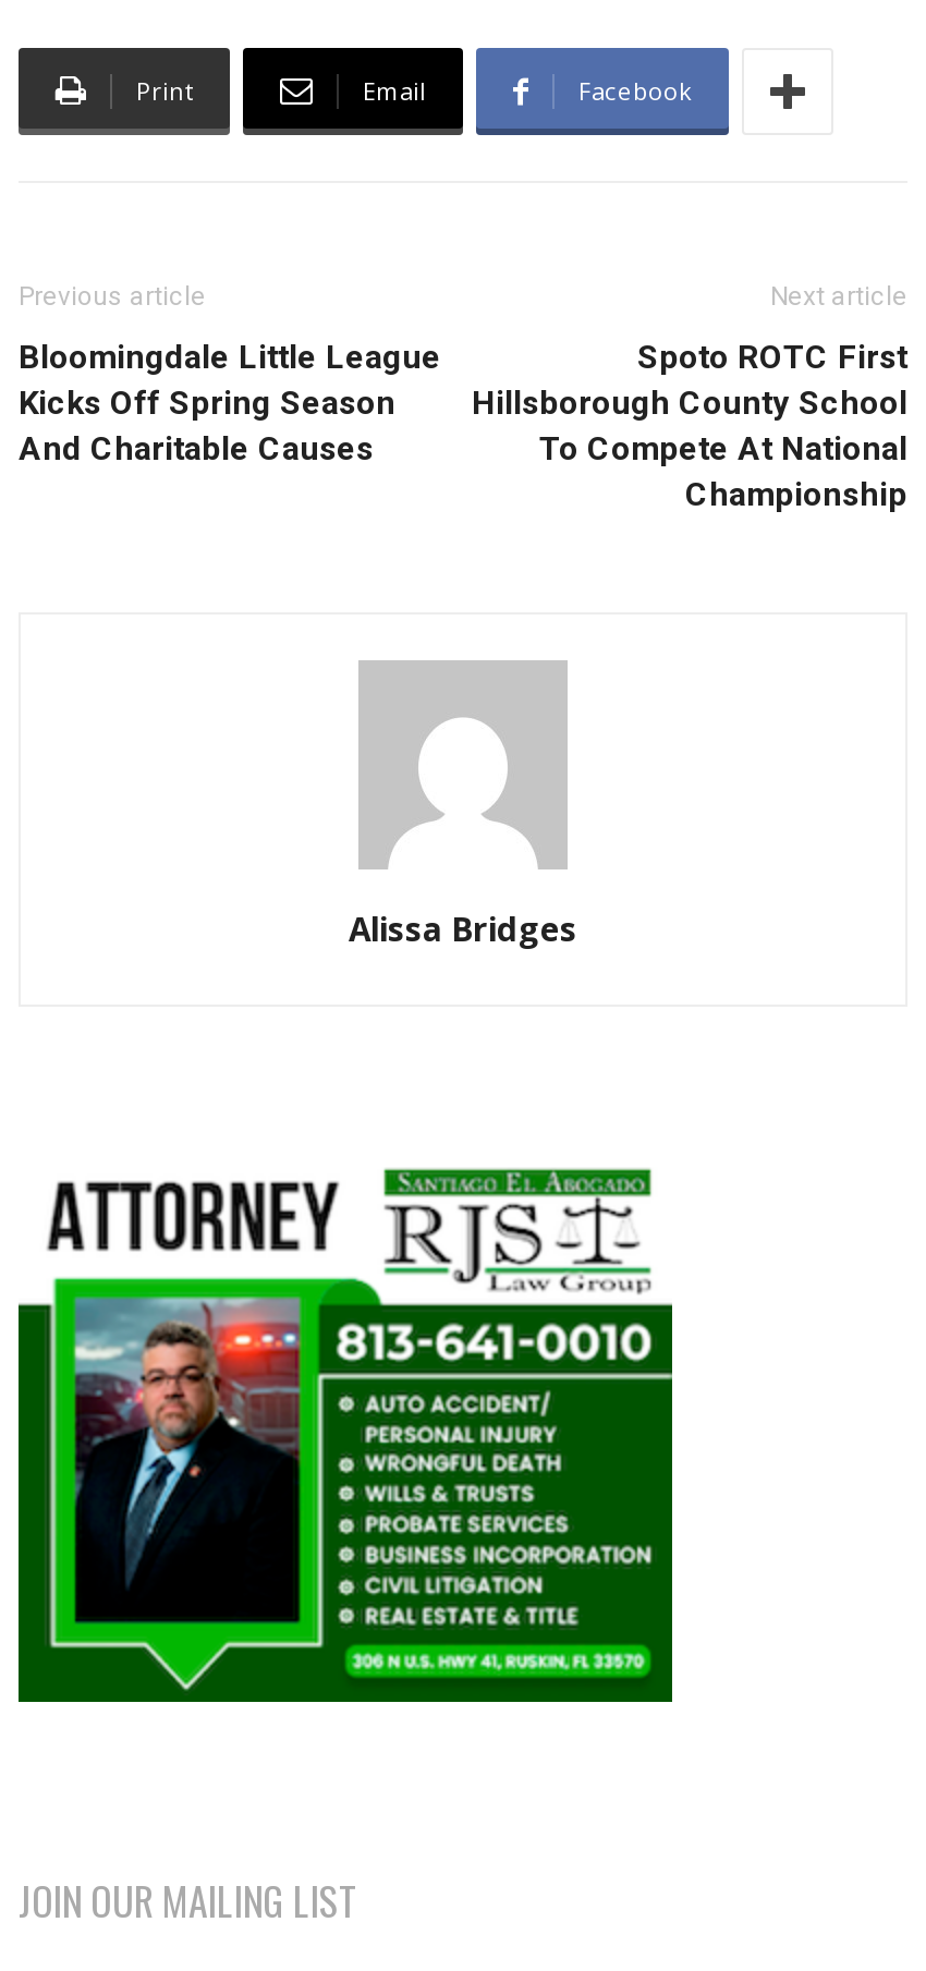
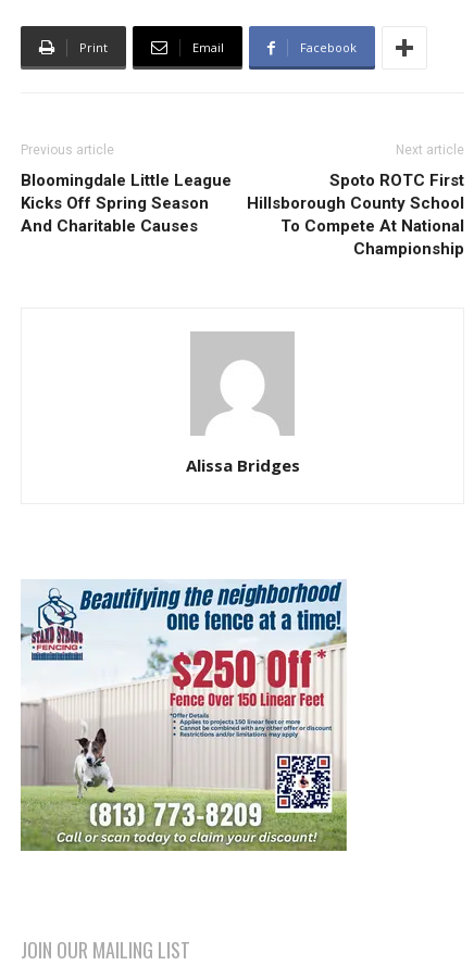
- [image]
+ [image]
